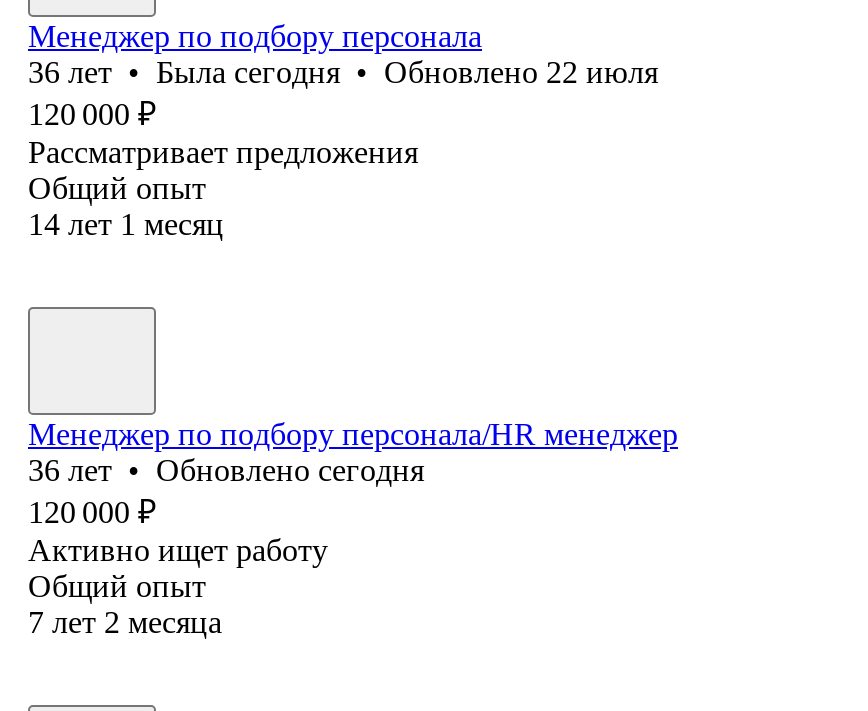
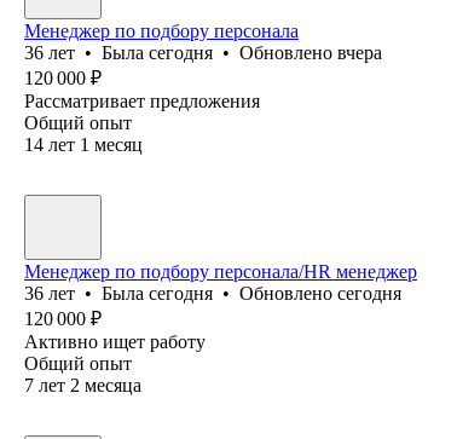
- 36 лет • Была сегодня • Обновлено 22 июля
+ 36 лет • Была сегодня • Обновлено вчера

- 36 лет • Обновлено сегодня
+ 36 лет • Была сегодня • Обновлено сегодня
